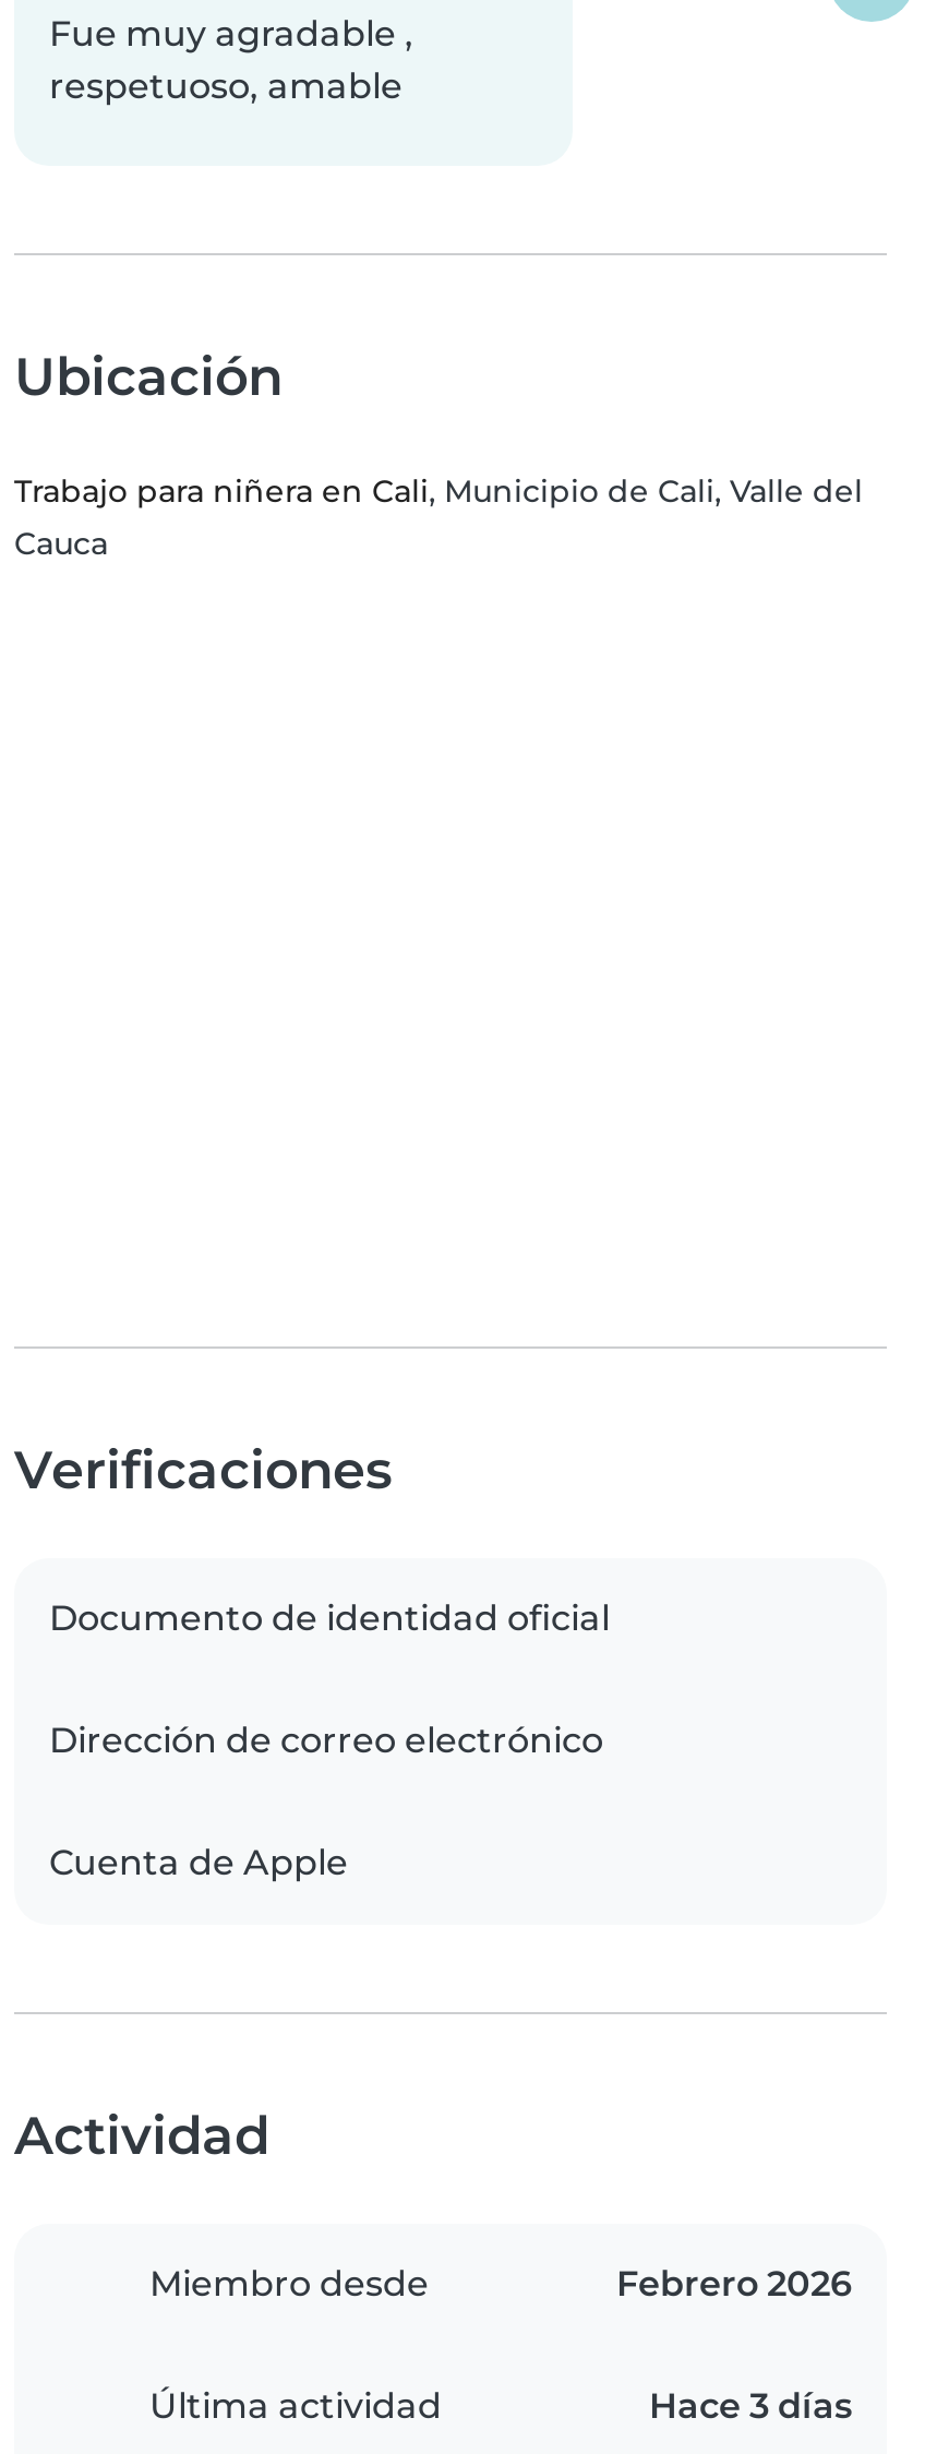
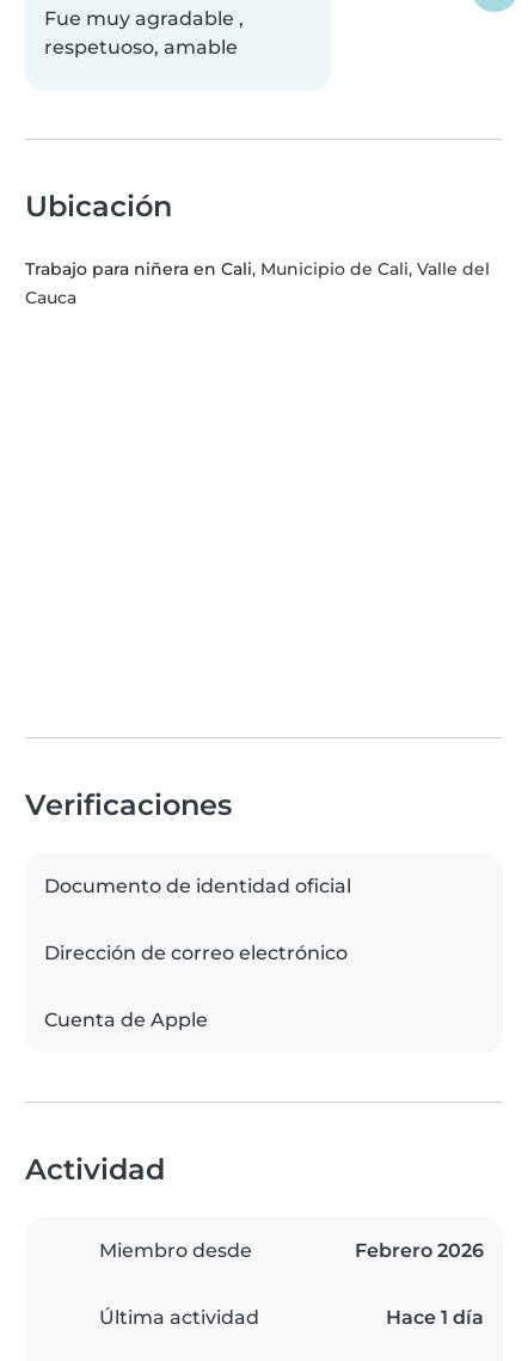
- Hace 3 días
+ Hace 1 día
